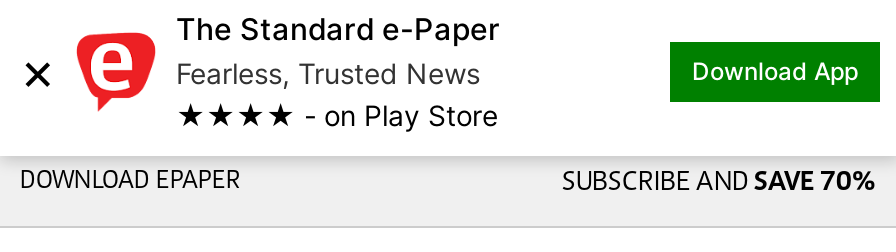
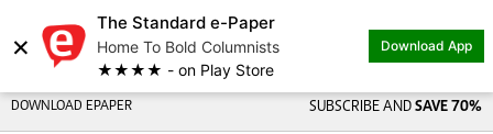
- Fearless, Trusted News
+ Home To Bold Columnists
